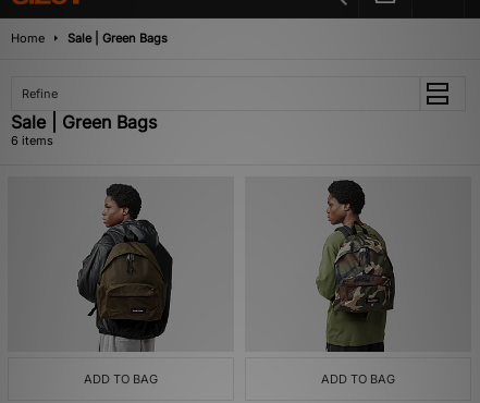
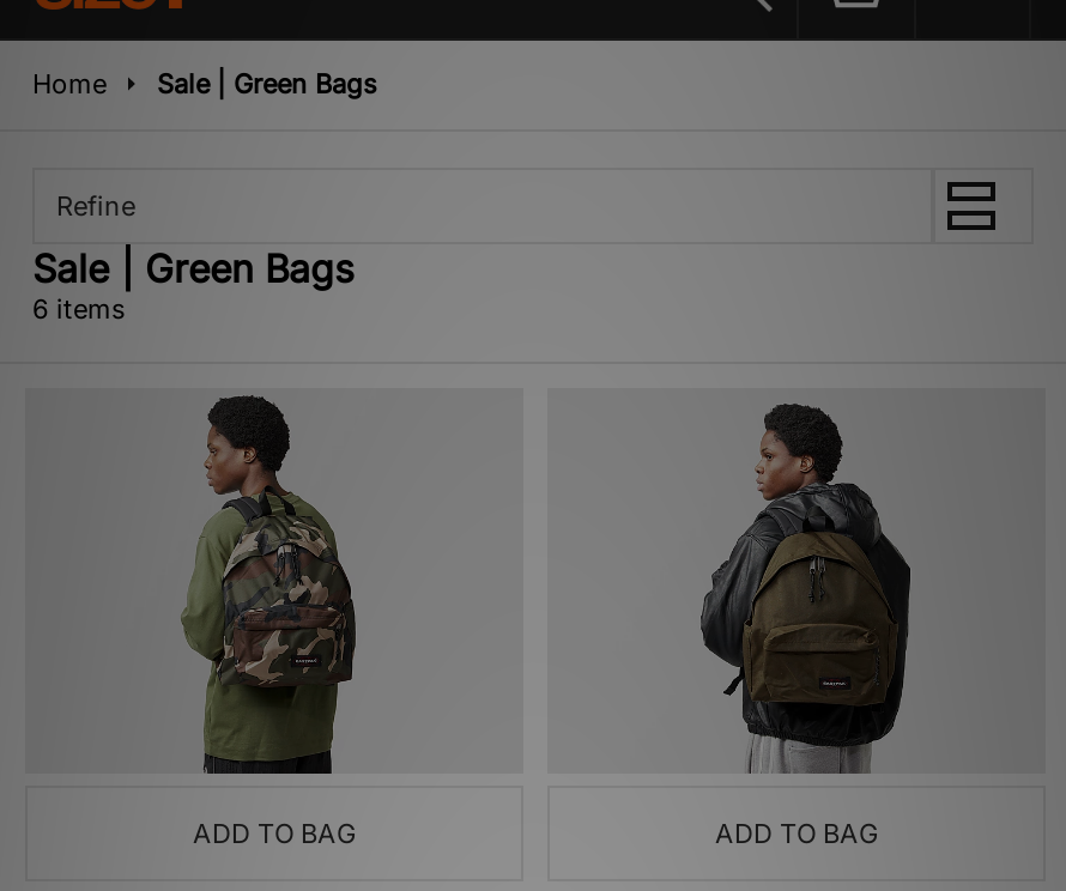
- [image]
+ [image]

- [image]
+ [image]
